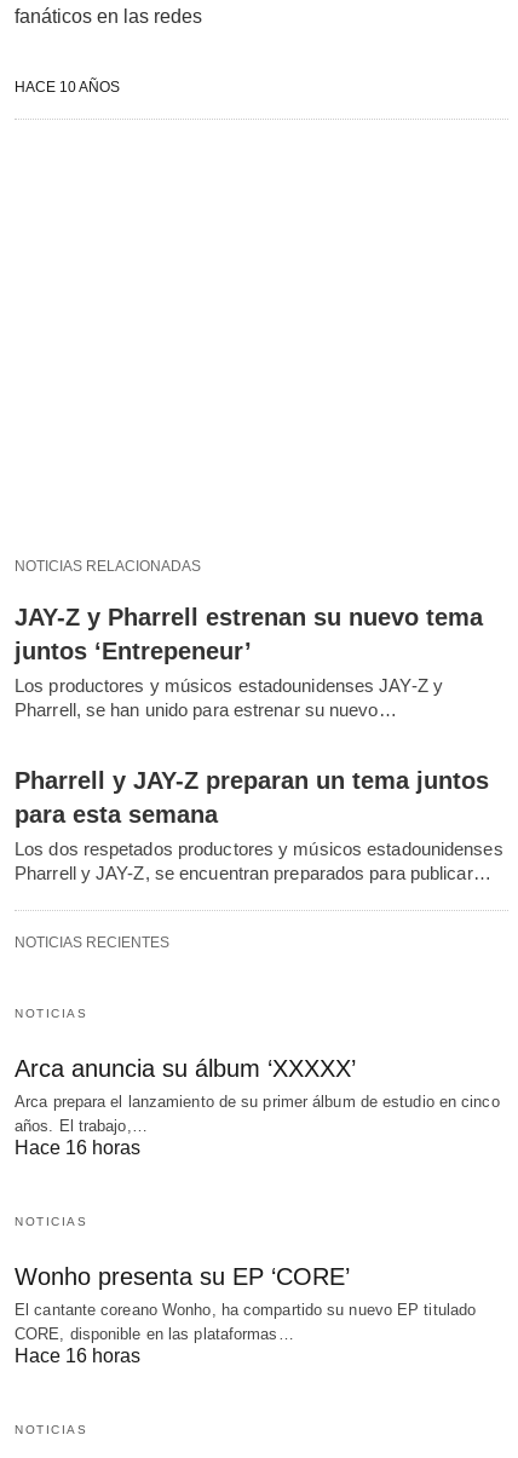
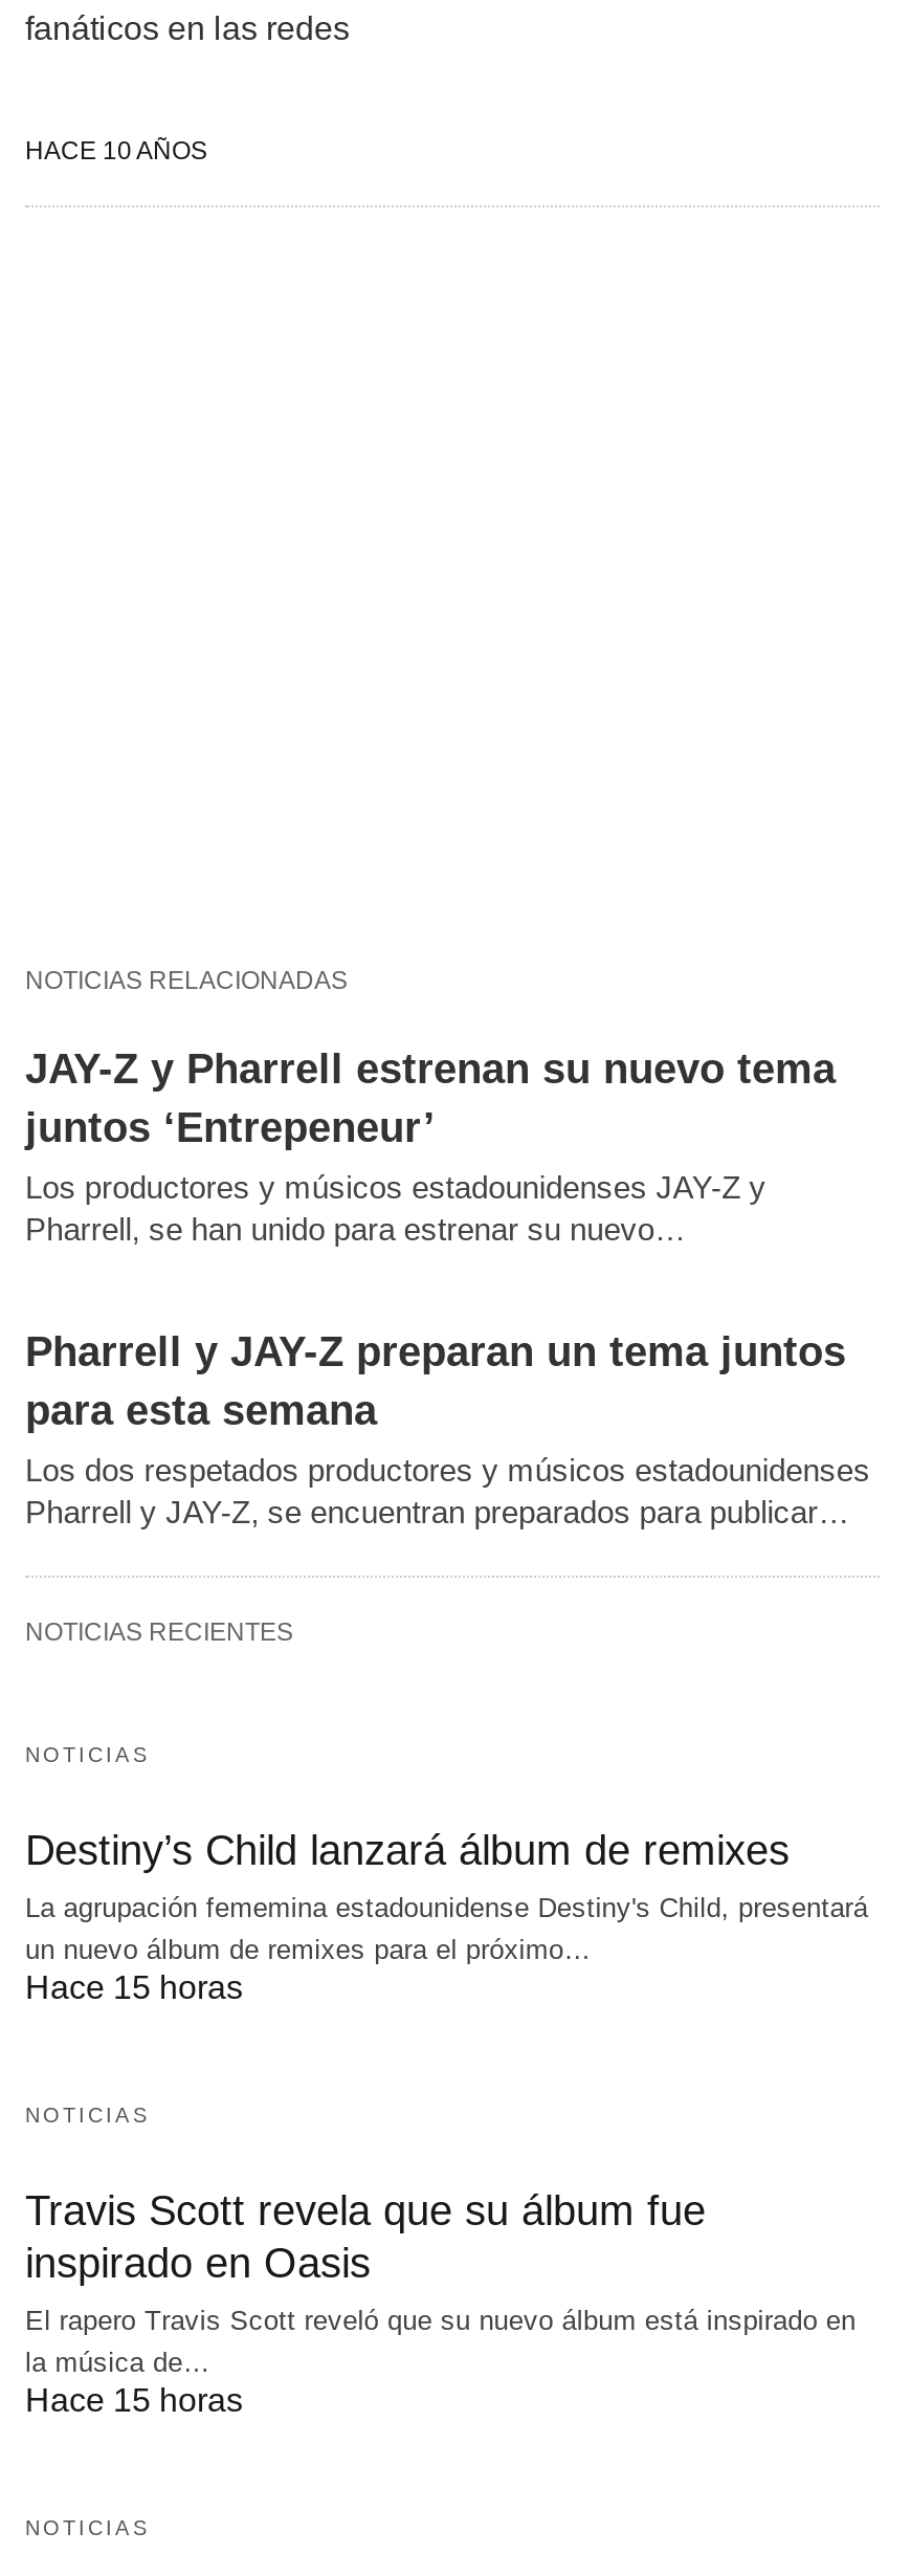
- Arca anuncia su álbum ‘XXXXX’
- Arca prepara el lanzamiento de su primer álbum de estudio en cinco
- años. El trabajo,…
- Hace 16 horas
+ Destiny’s Child lanzará álbum de remixes
+ La agrupación fememina estadounidense Destiny's Child, presentará
+ un nuevo álbum de remixes para el próximo…
+ Hace 15 horas

- Wonho presenta su EP ‘CORE’
- El cantante coreano Wonho, ha compartido su nuevo EP titulado
- CORE, disponible en las plataformas…
- Hace 16 horas
+ Travis Scott revela que su álbum fue
+ inspirado en Oasis
+ El rapero Travis Scott reveló que su nuevo álbum está inspirado en
+ la música de…
+ Hace 15 horas
